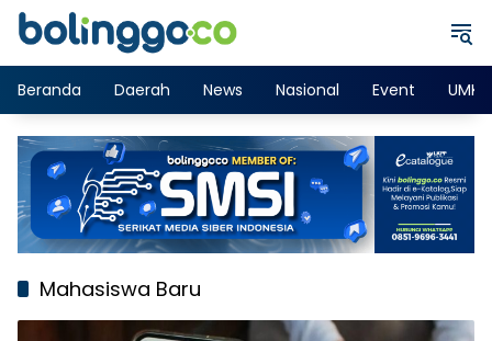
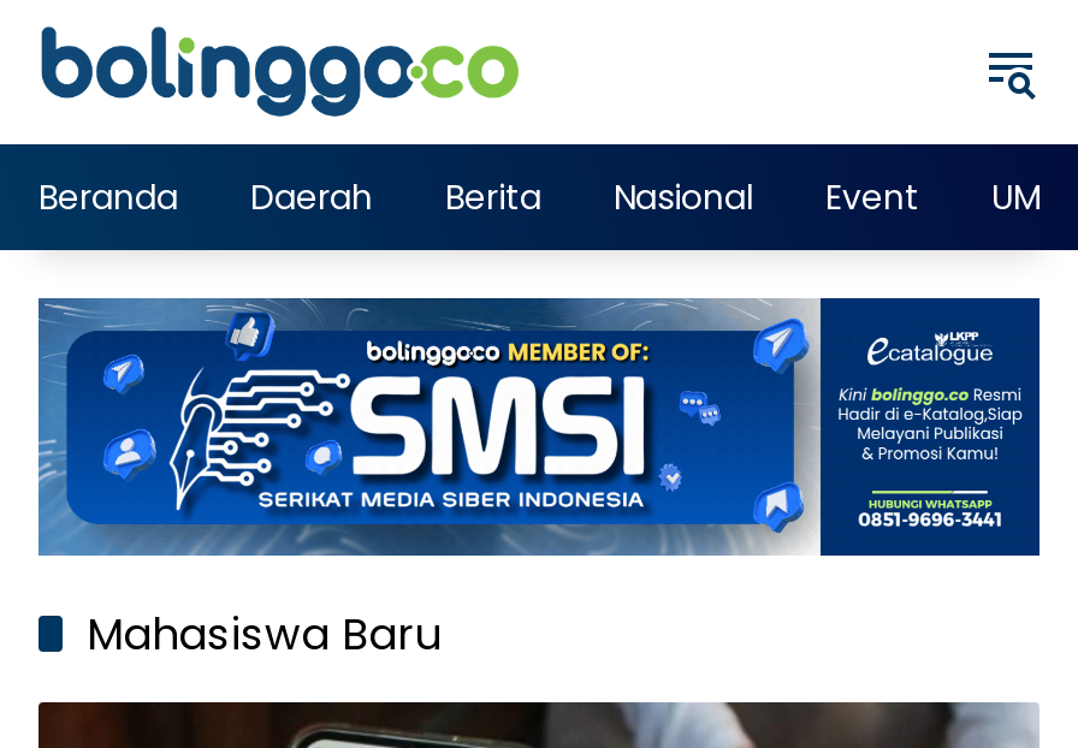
- News
+ Berita
